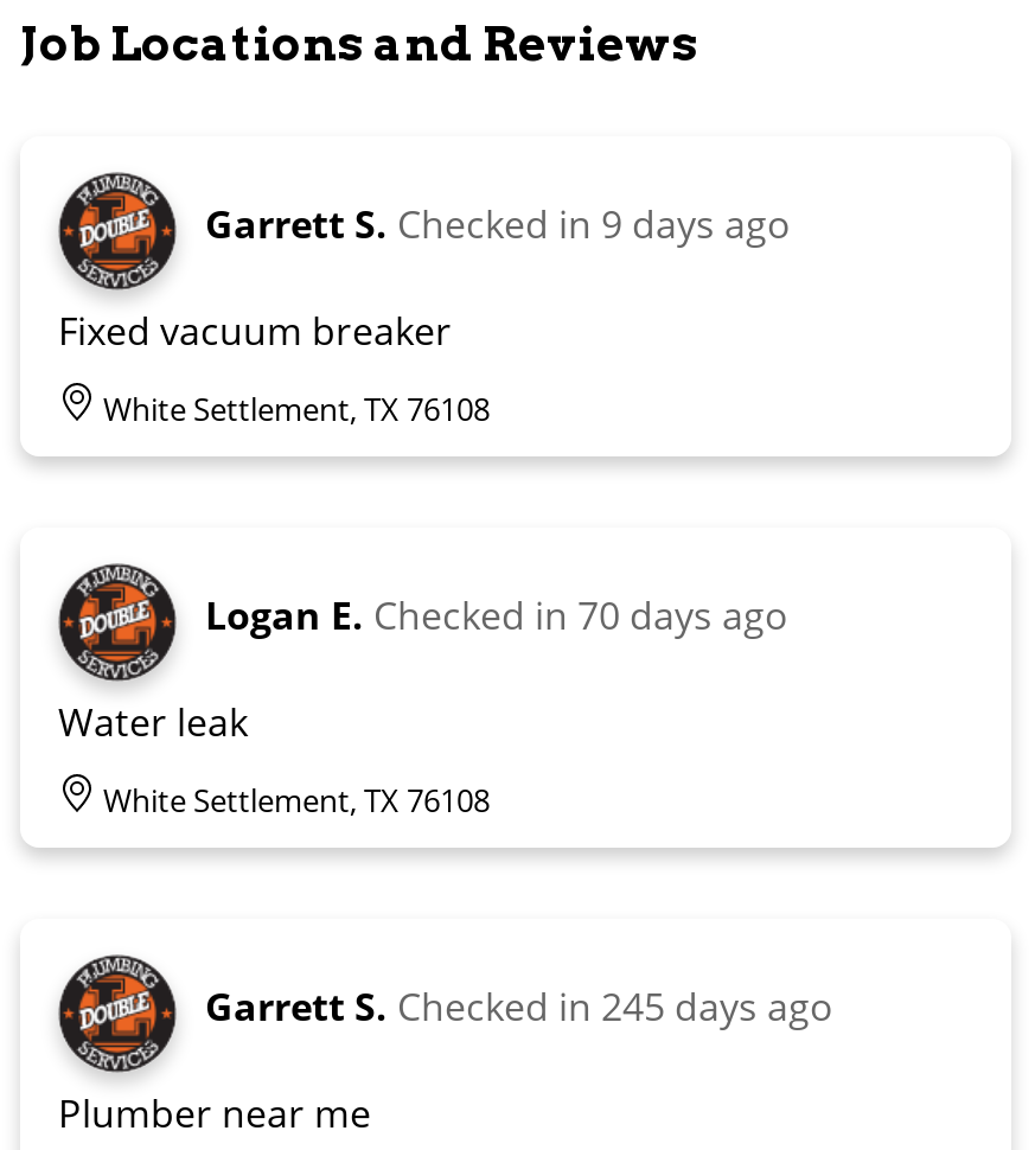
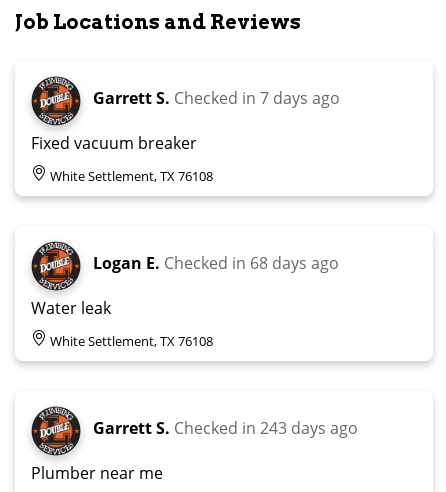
- Garrett S. Checked in 9 days ago
+ Garrett S. Checked in 7 days ago

- Logan E. Checked in 70 days ago
+ Logan E. Checked in 68 days ago

- Garrett S. Checked in 245 days ago
+ Garrett S. Checked in 243 days ago
